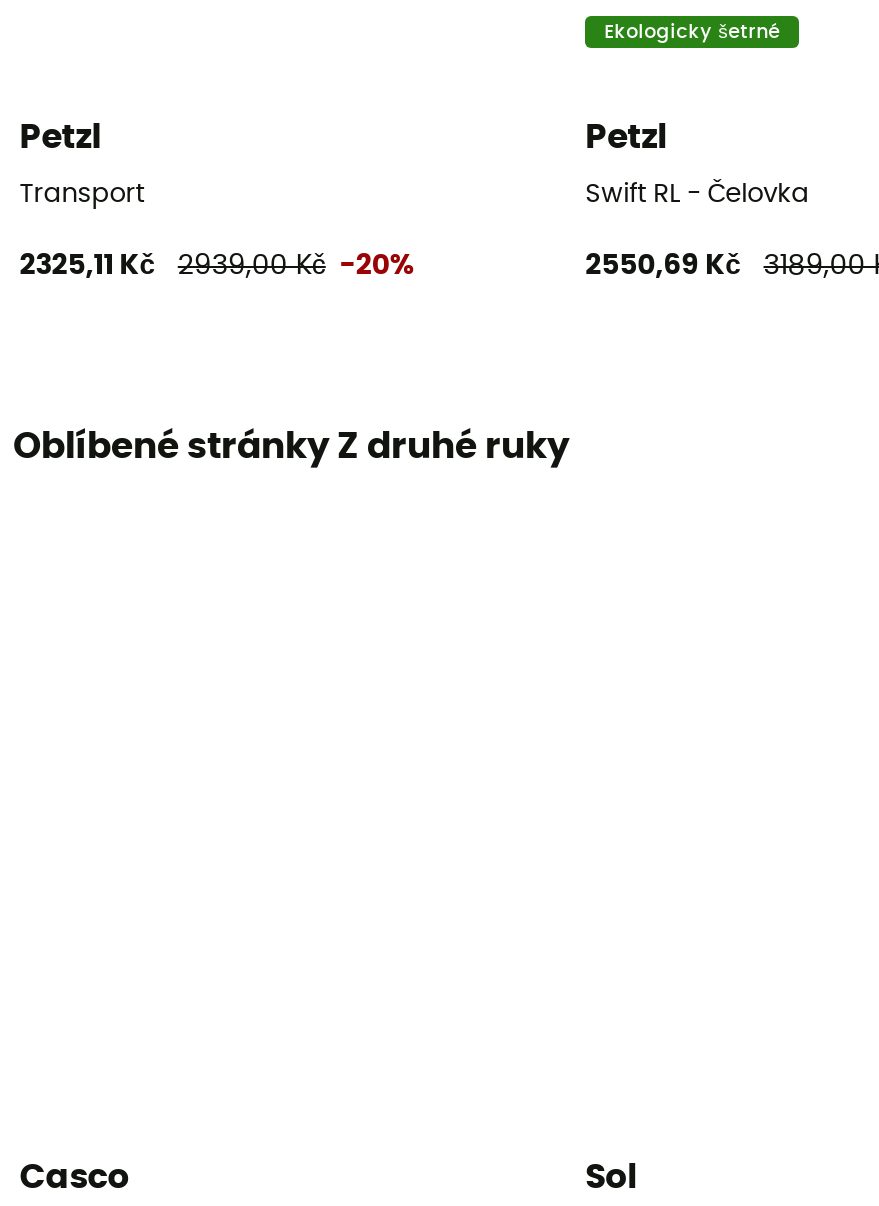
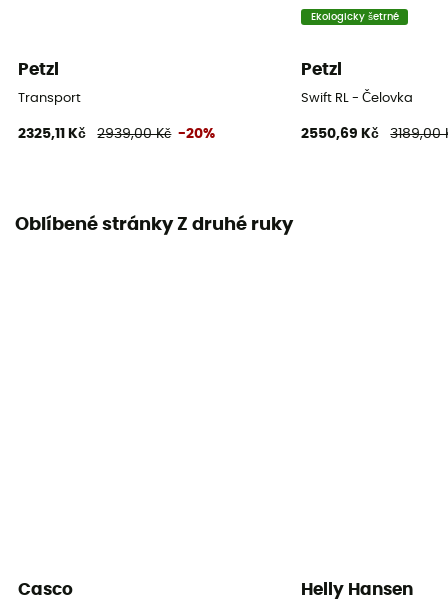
- Sol
+ Helly Hansen
